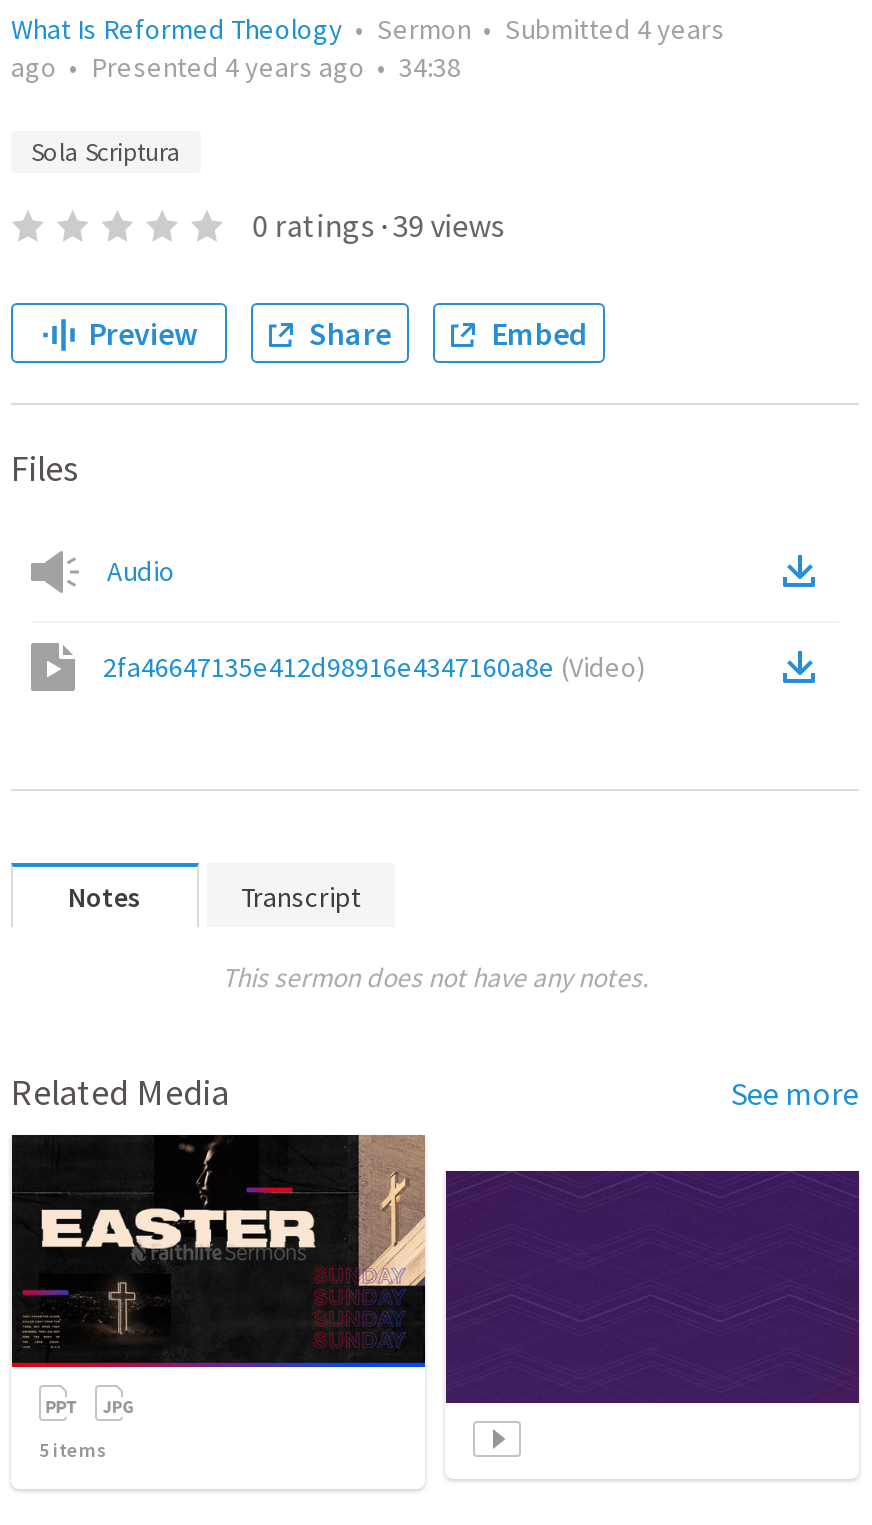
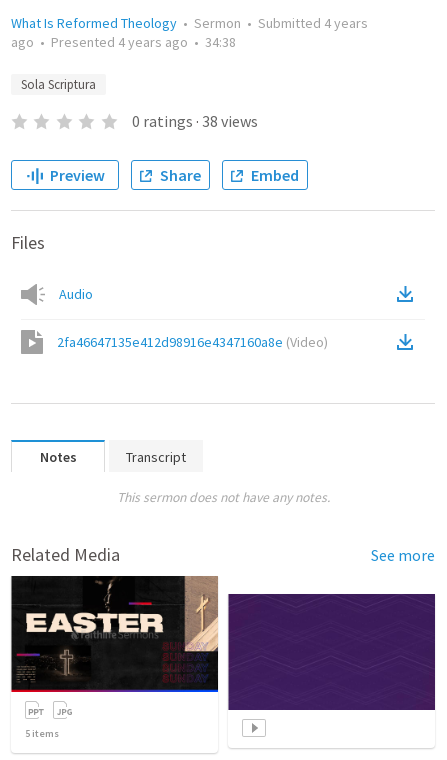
- 0 ratings · 39 views
+ 0 ratings · 38 views
